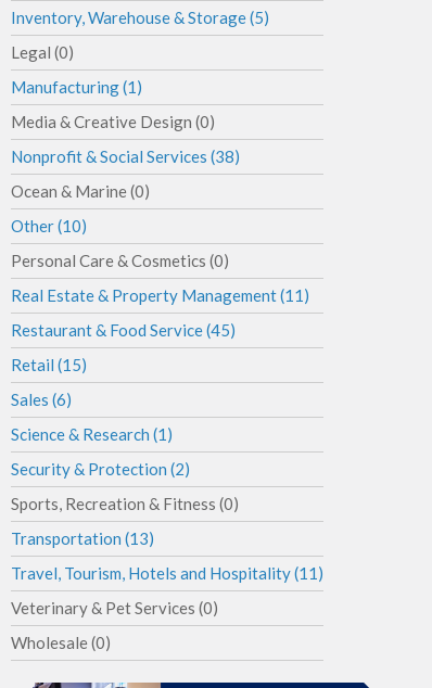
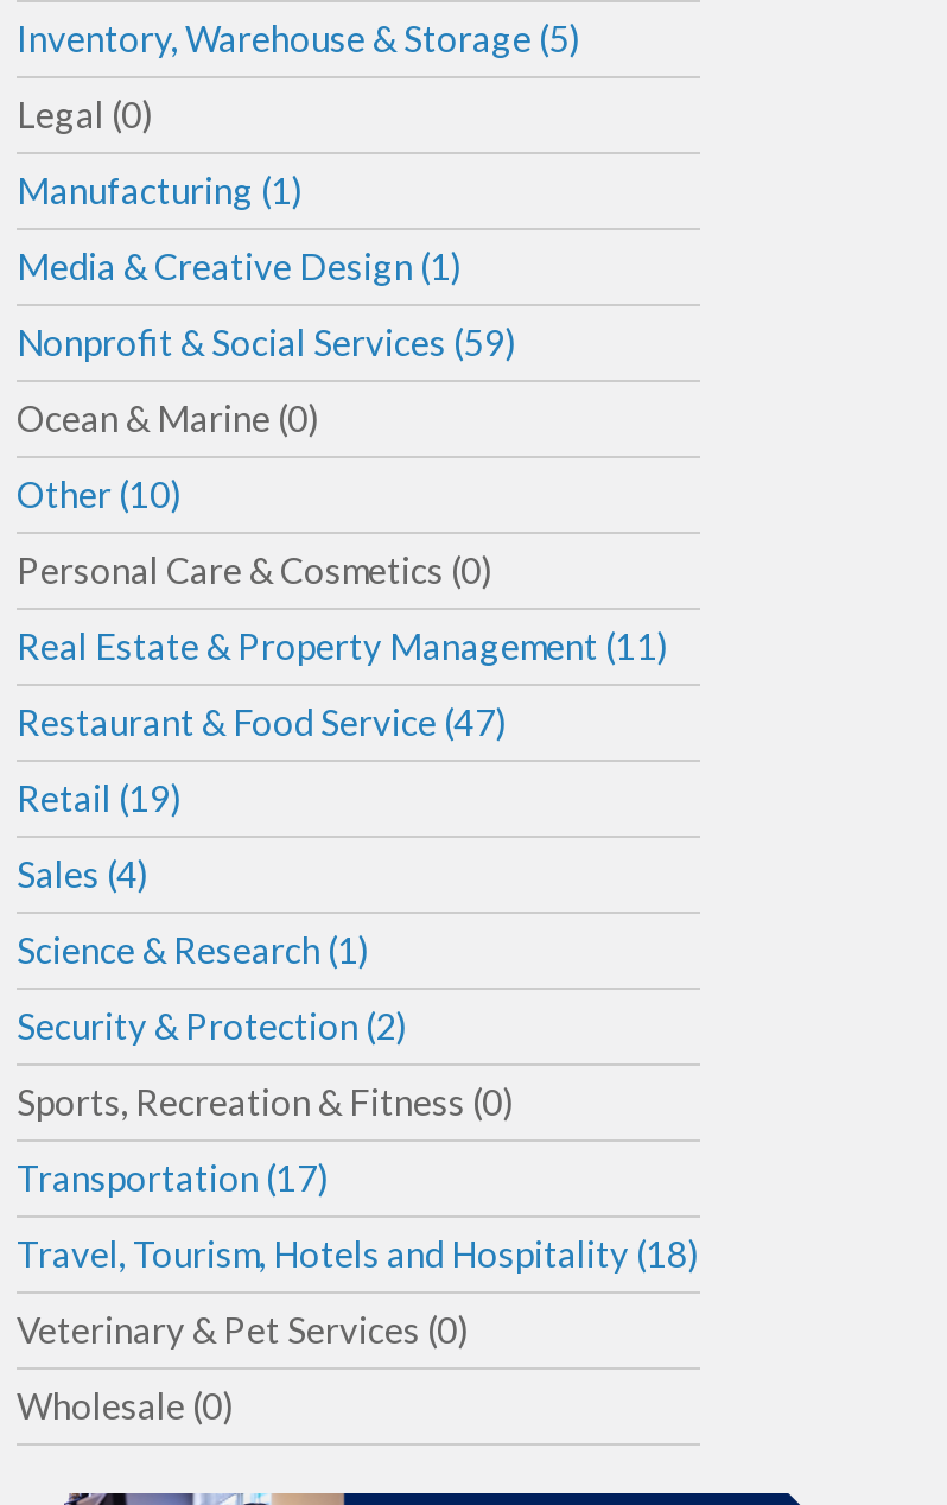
- Media & Creative Design (0)
+ Media & Creative Design (1)

- Nonprofit & Social Services (38)
+ Nonprofit & Social Services (59)

- Restaurant & Food Service (45)
+ Restaurant & Food Service (47)

- Retail (15)
+ Retail (19)

- Sales (6)
+ Sales (4)

- Transportation (13)
+ Transportation (17)

- Travel, Tourism, Hotels and Hospitality (11)
+ Travel, Tourism, Hotels and Hospitality (18)
